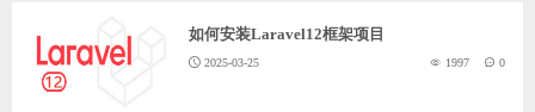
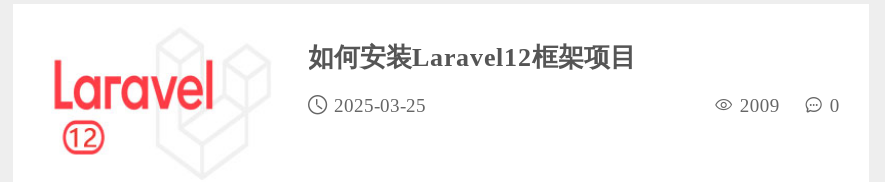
- 1997 0
+ 2009 0
